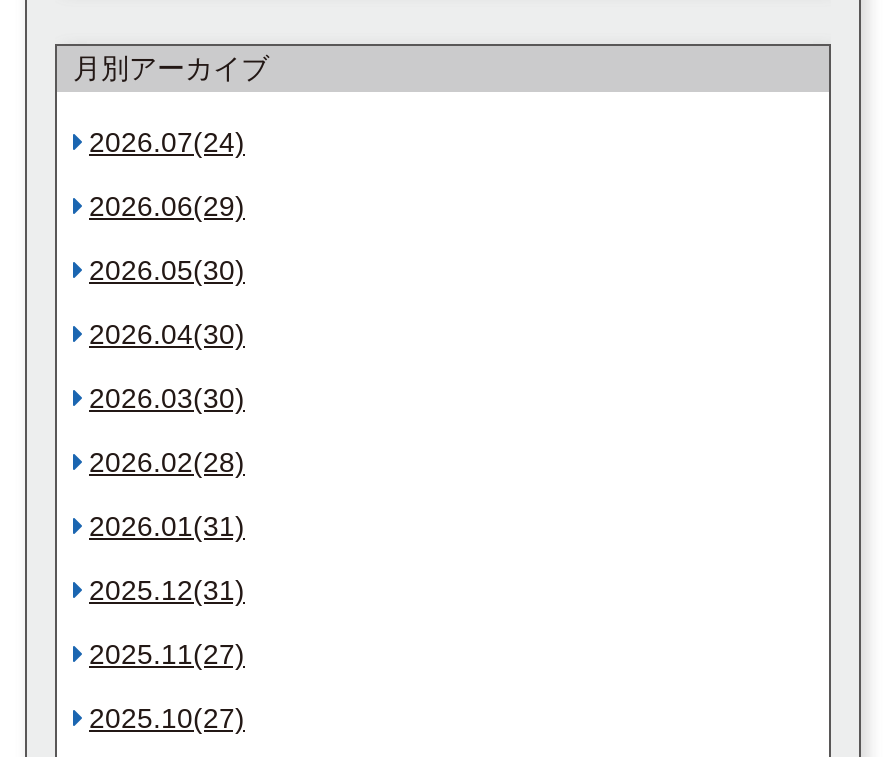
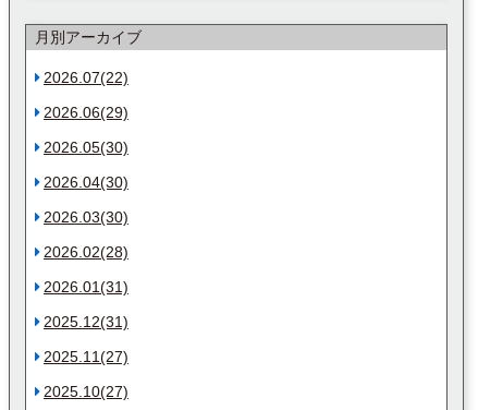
- 2026.07(24)
+ 2026.07(22)
